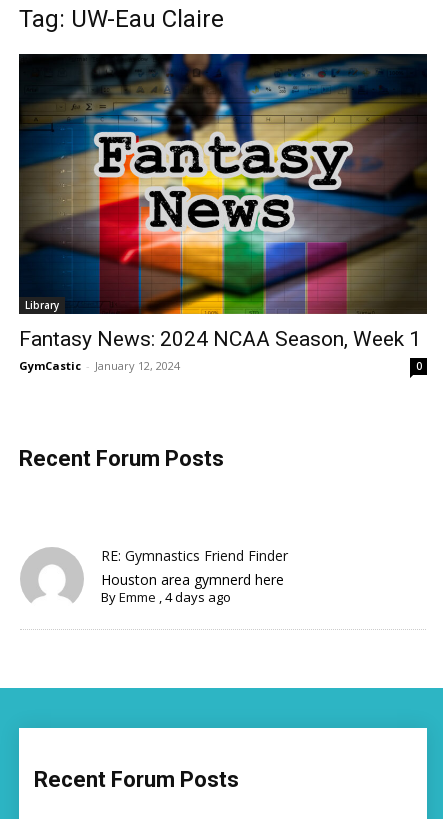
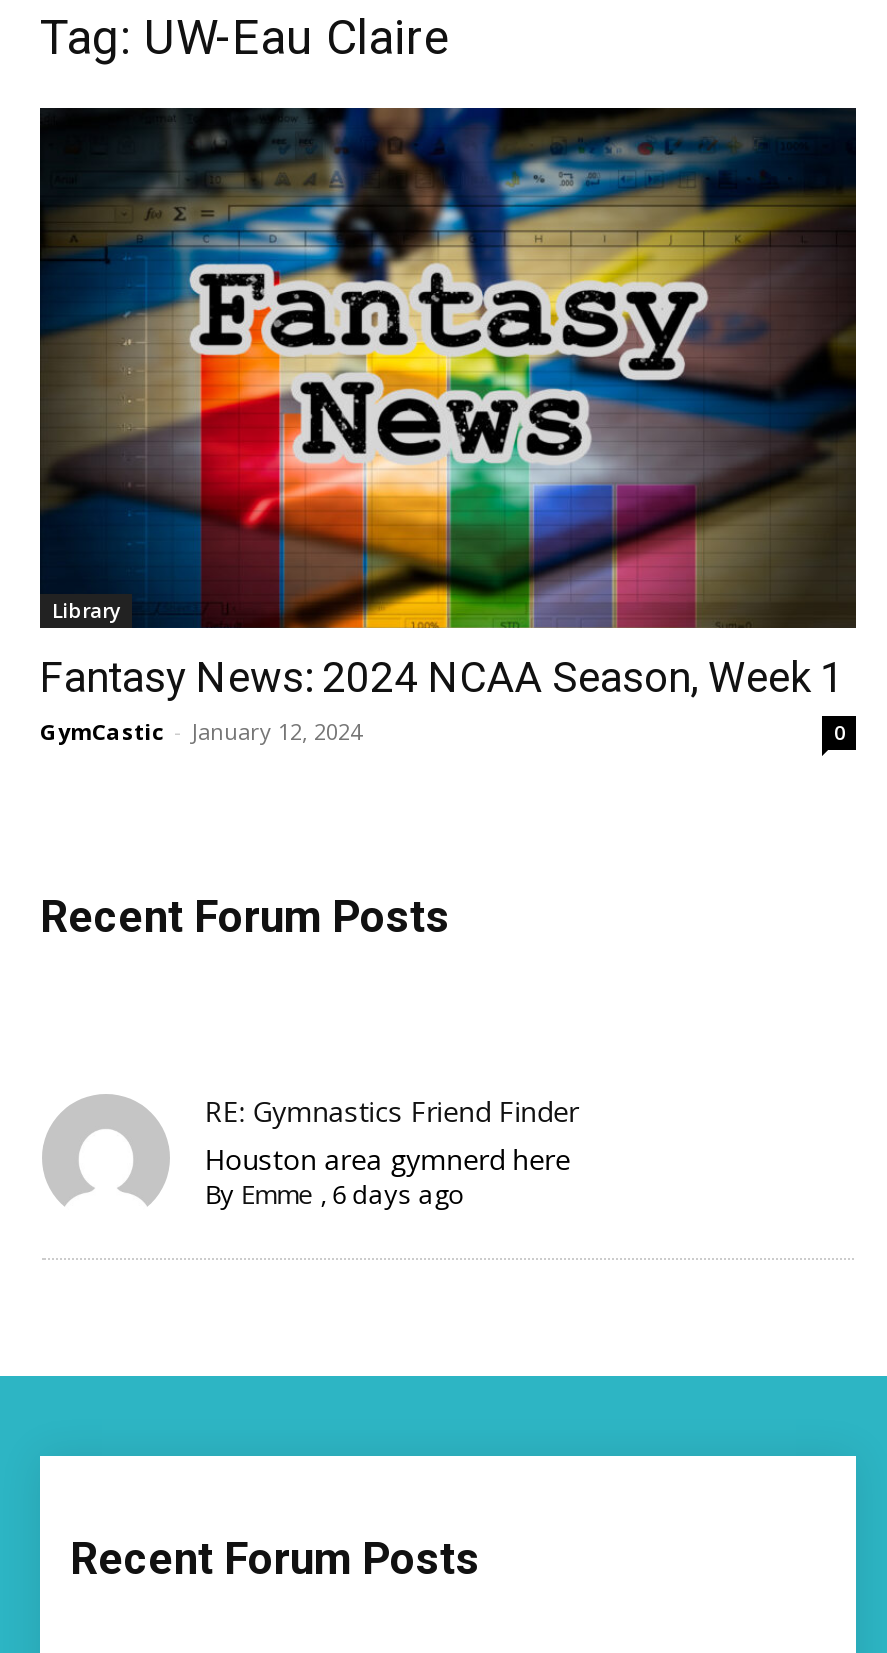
- By Emme, 4 days ago
+ By Emme, 6 days ago
